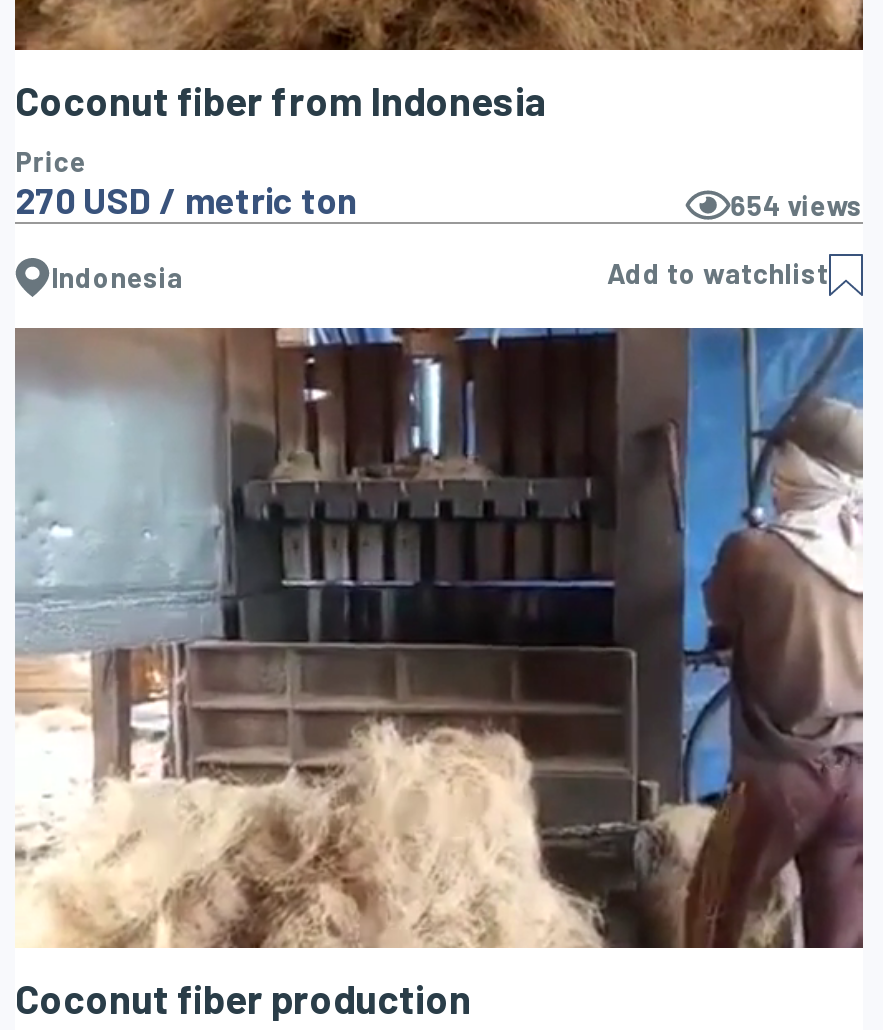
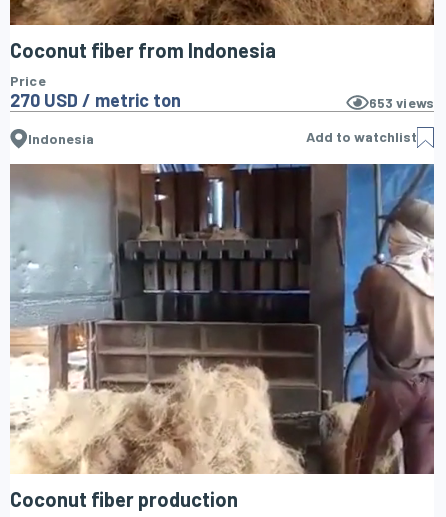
- 654 views
+ 653 views
